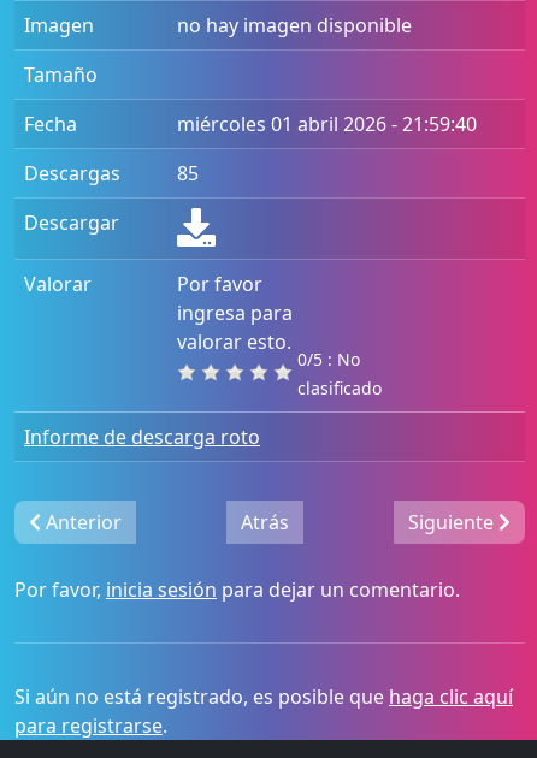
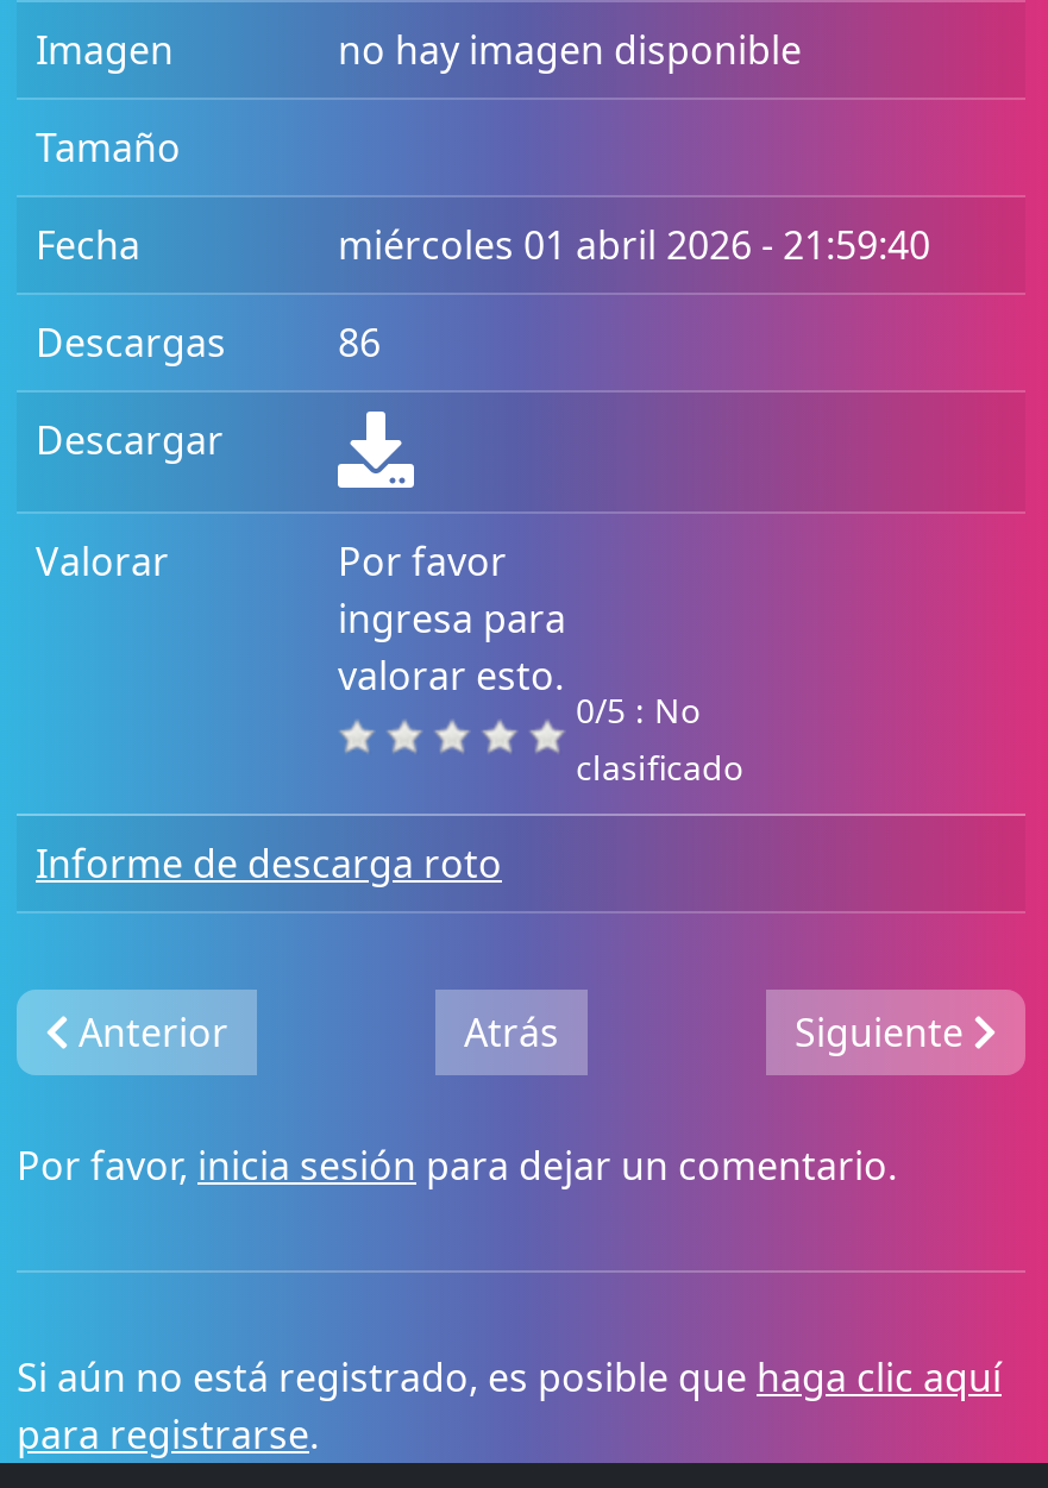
- 85
+ 86
